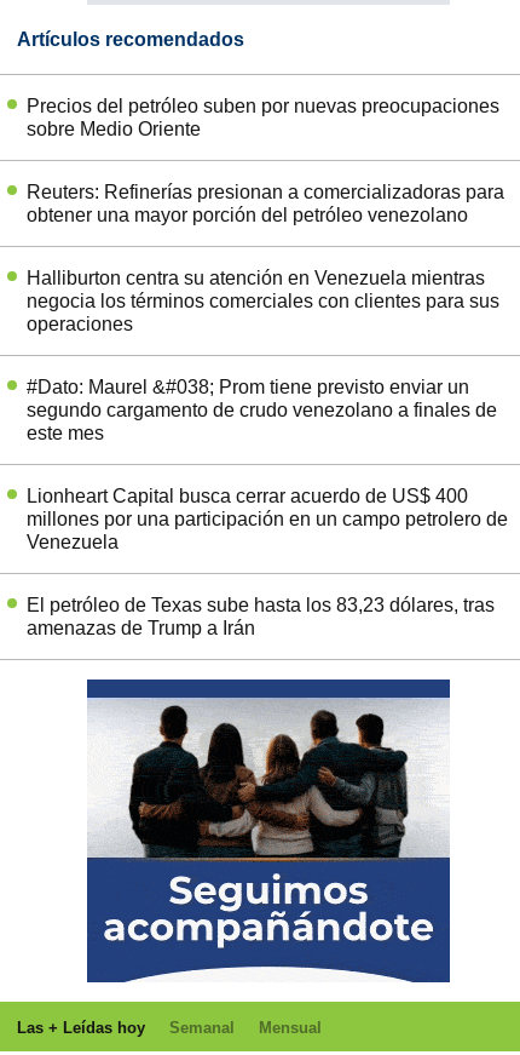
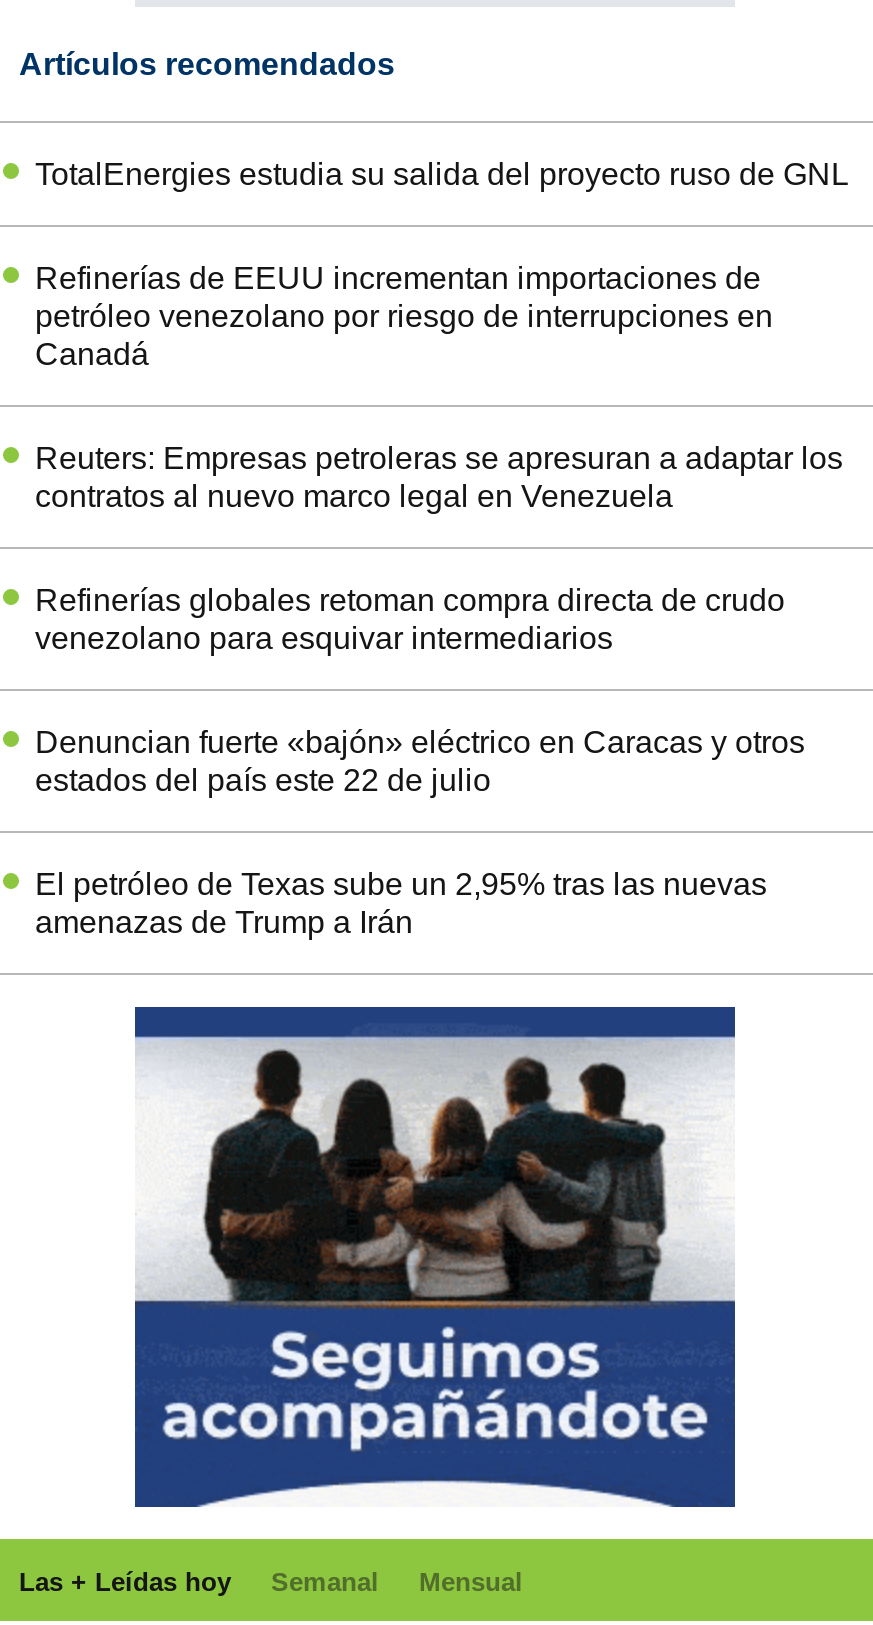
- Precios del petróleo suben por nuevas preocupaciones
- sobre Medio Oriente
+ TotalEnergies estudia su salida del proyecto ruso de GNL

- Reuters: Refinerías presionan a comercializadoras para
- obtener una mayor porción del petróleo venezolano
+ Refinerías de EEUU incrementan importaciones de
+ petróleo venezolano por riesgo de interrupciones en
+ Canadá

- Halliburton centra su atención en Venezuela mientras
- negocia los términos comerciales con clientes para sus
- operaciones
+ Reuters: Empresas petroleras se apresuran a adaptar los
+ contratos al nuevo marco legal en Venezuela

- #Dato: Maurel &#038; Prom tiene previsto enviar un
- segundo cargamento de crudo venezolano a finales de
- este mes
+ Refinerías globales retoman compra directa de crudo
+ venezolano para esquivar intermediarios

- Lionheart Capital busca cerrar acuerdo de US$ 400
- millones por una participación en un campo petrolero de
- Venezuela
+ Denuncian fuerte «bajón» eléctrico en Caracas y otros
+ estados del país este 22 de julio

- El petróleo de Texas sube hasta los 83,23 dólares, tras
+ El petróleo de Texas sube un 2,95% tras las nuevas
